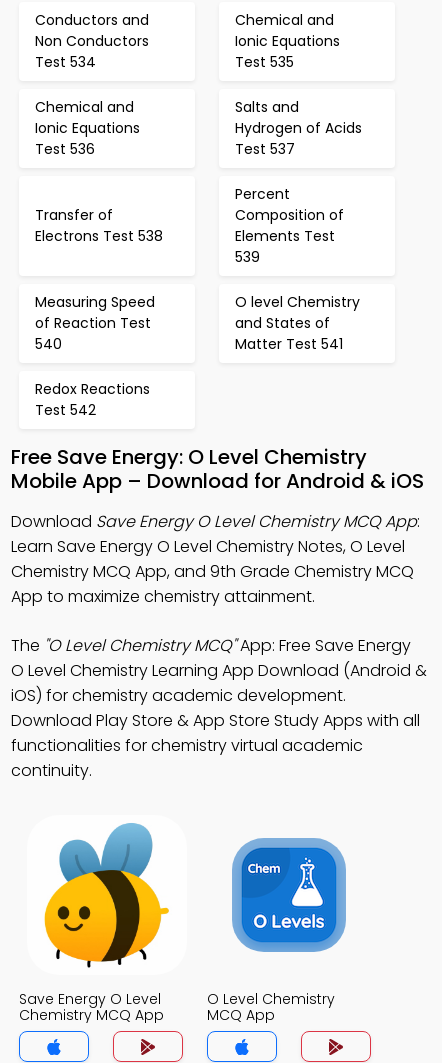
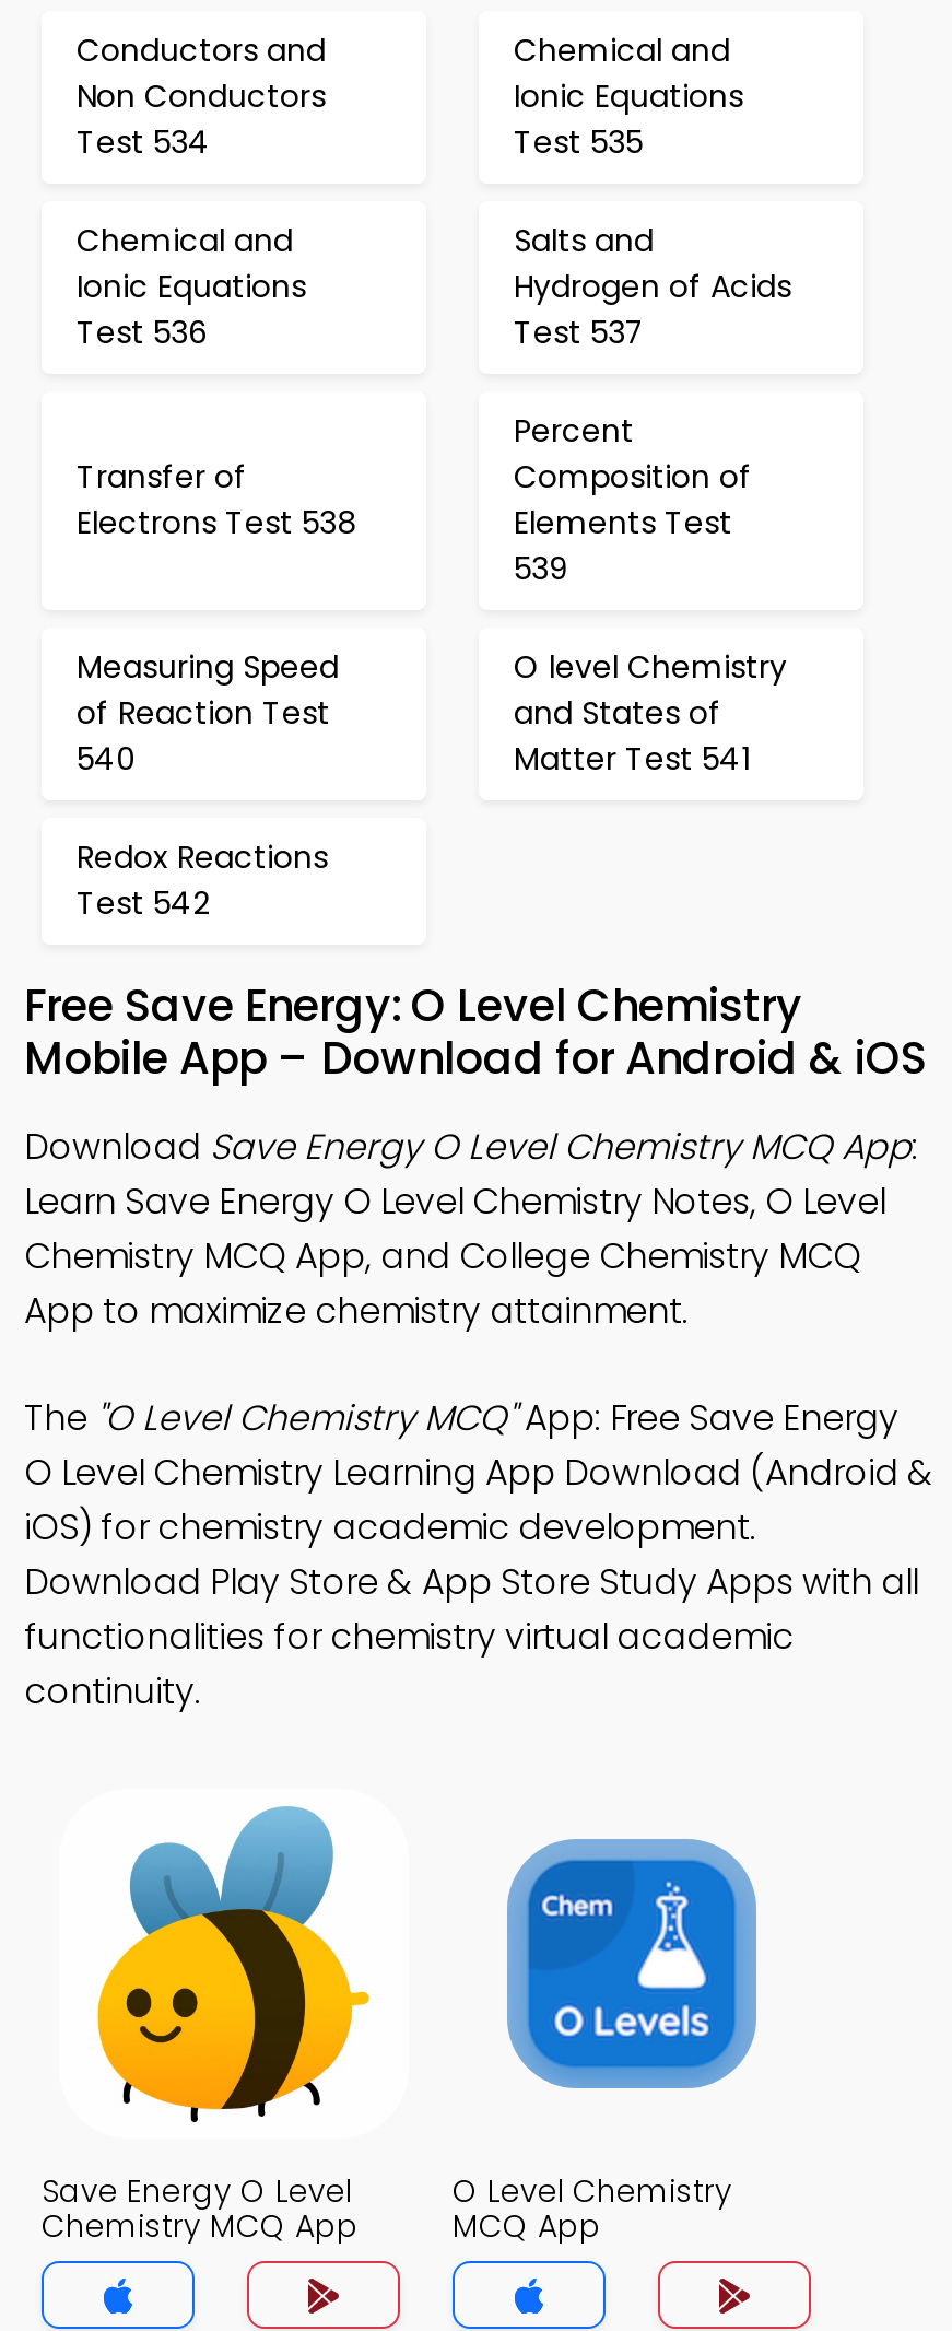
- Chemistry MCQ App, and 9th Grade Chemistry MCQ
+ Chemistry MCQ App, and College Chemistry MCQ
